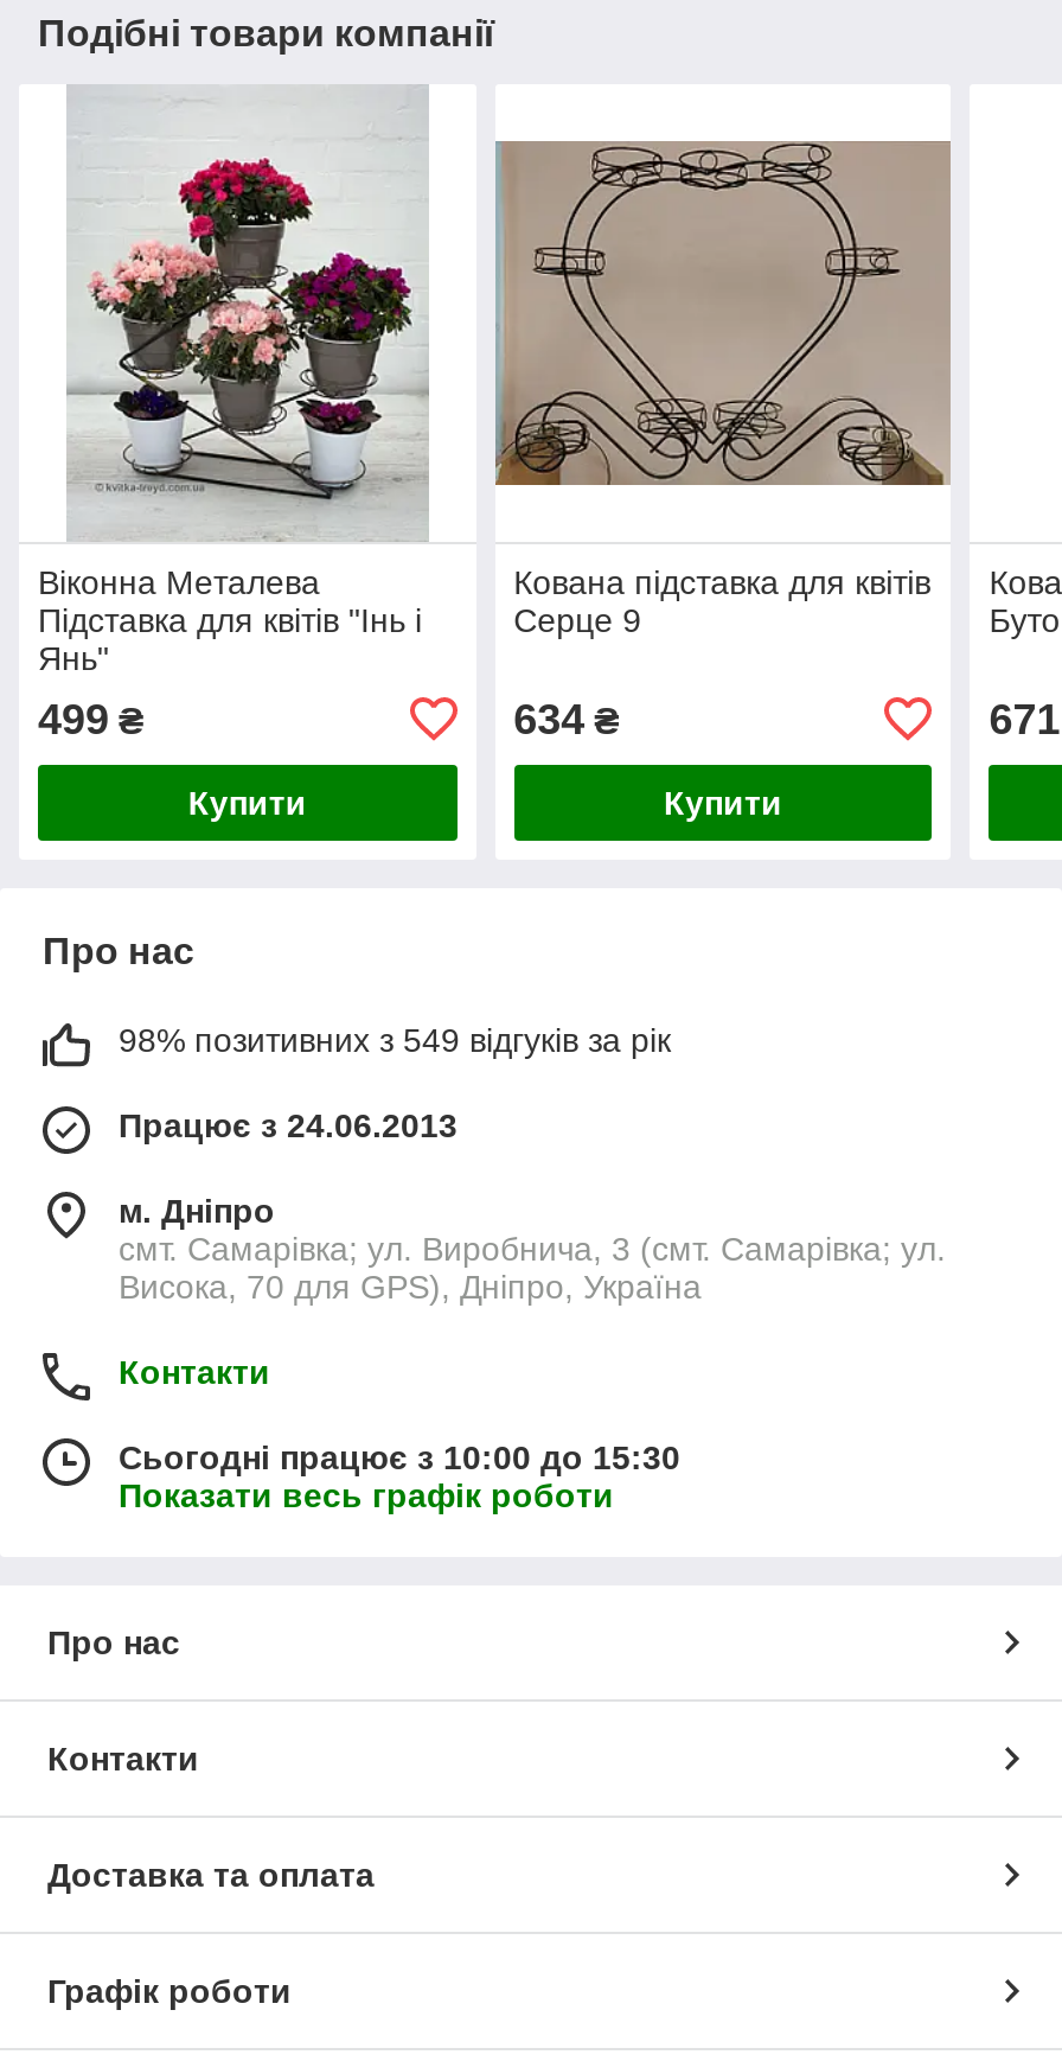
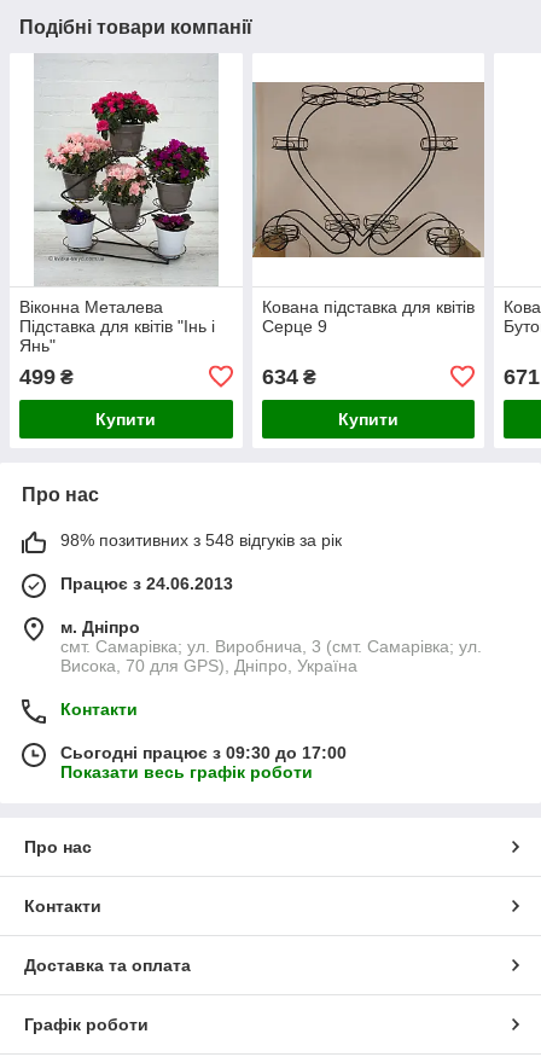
- 98% позитивних з 549 відгуків за рік
+ 98% позитивних з 548 відгуків за рік

- Сьогодні працює з 10:00 до 15:30
+ Сьогодні працює з 09:30 до 17:00
